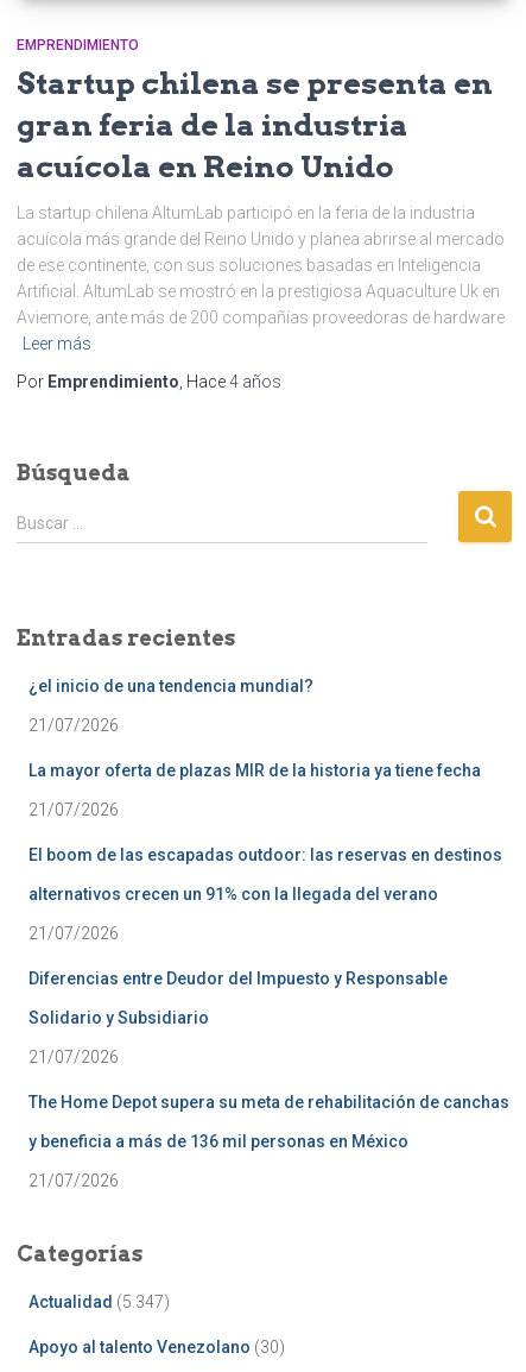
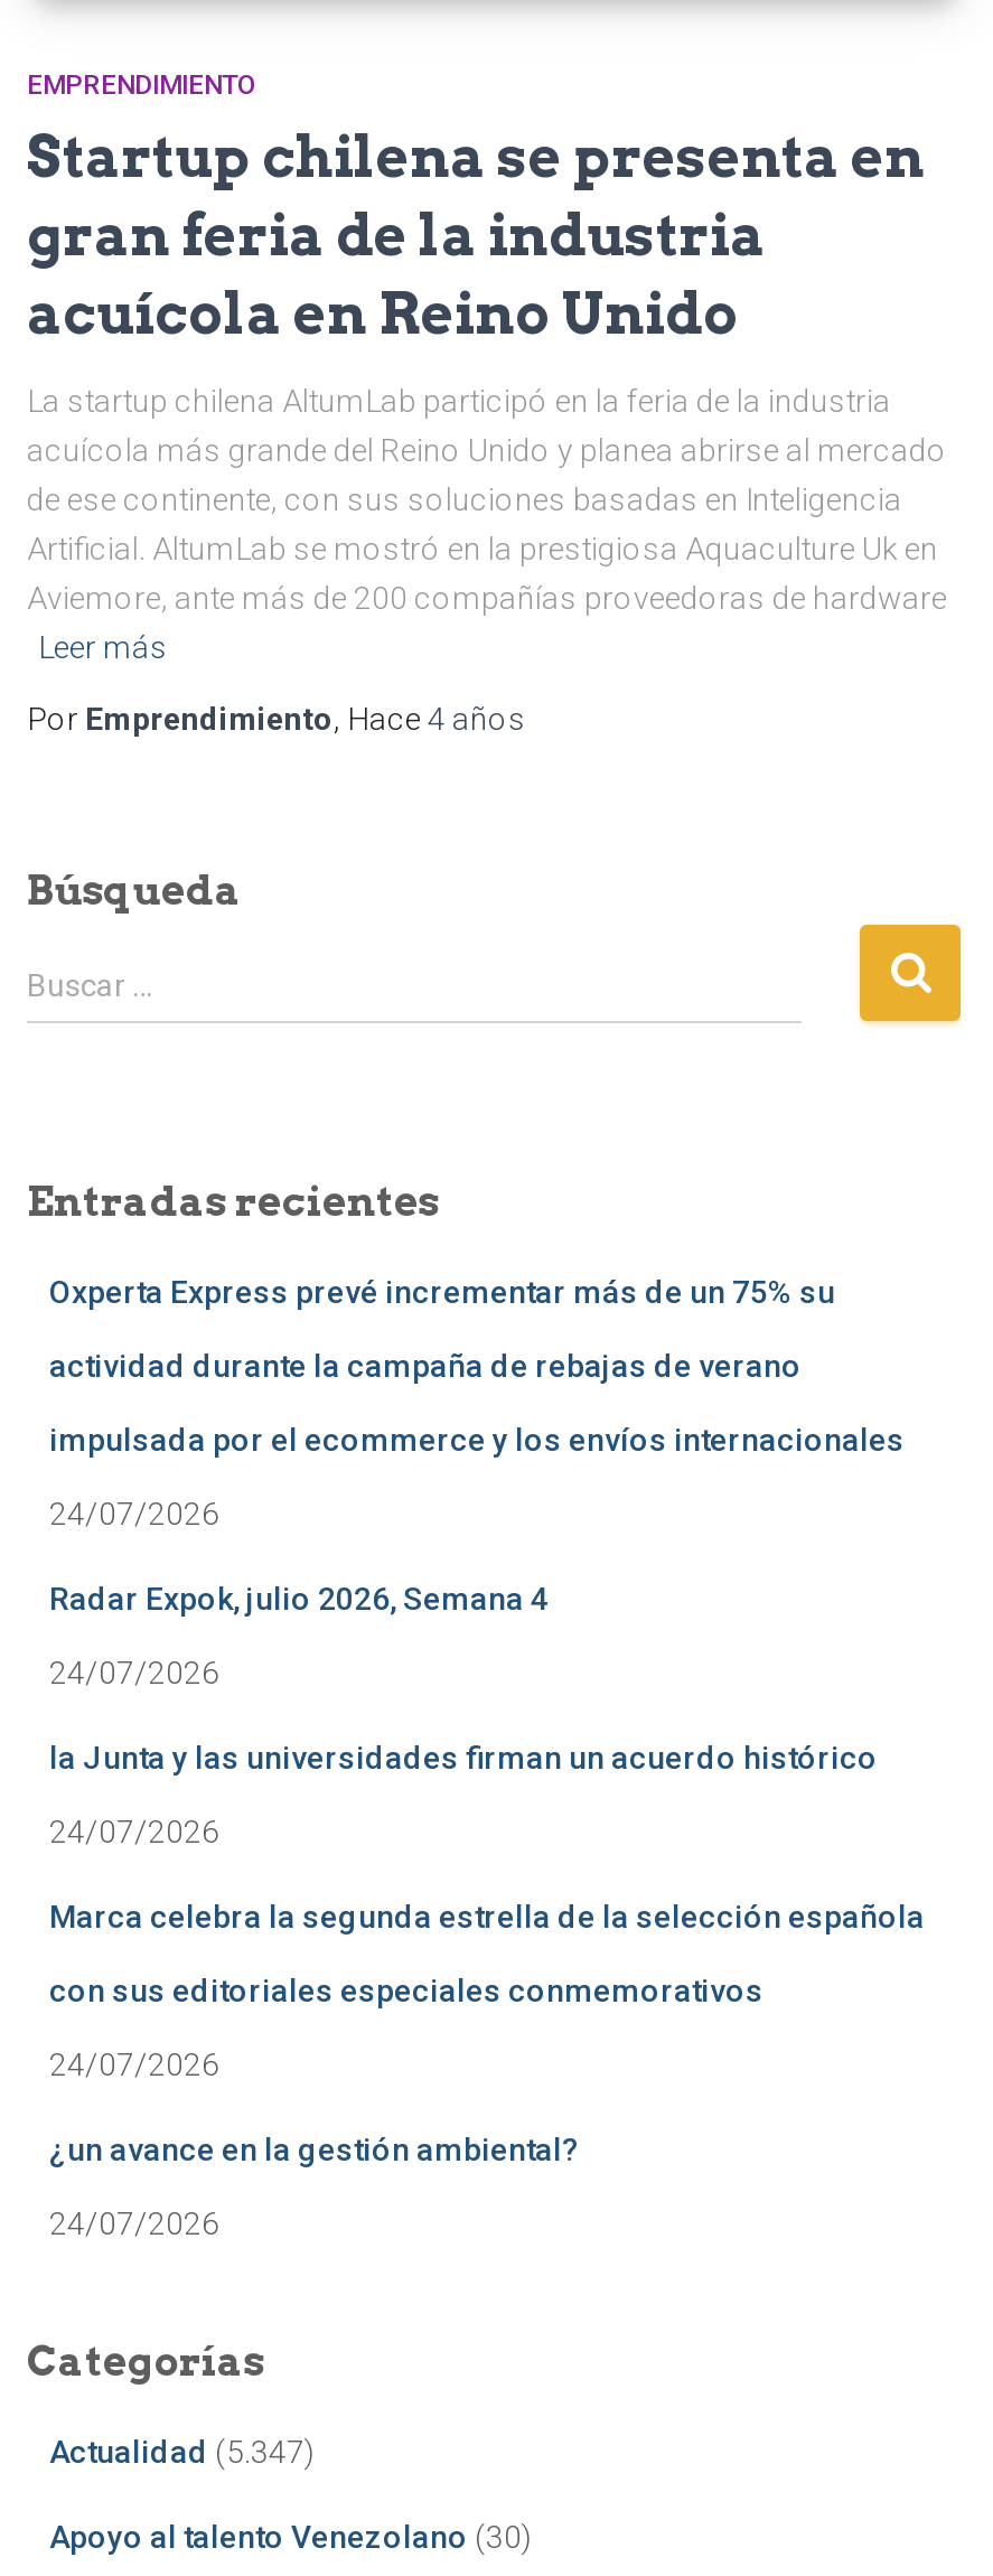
- ¿el inicio de una tendencia mundial?
+ Oxperta Express prevé incrementar más de un 75% su

- 21/07/2026
+ actividad durante la campaña de rebajas de verano

- La mayor oferta de plazas MIR de la historia ya tiene fecha
+ impulsada por el ecommerce y los envíos internacionales

- 21/07/2026
+ 24/07/2026

- El boom de las escapadas outdoor: las reservas en destinos
+ Radar Expok, julio 2026, Semana 4

- alternativos crecen un 91% con la llegada del verano
+ 24/07/2026

- 21/07/2026
+ la Junta y las universidades firman un acuerdo histórico

- Diferencias entre Deudor del Impuesto y Responsable
+ 24/07/2026

- Solidario y Subsidiario
+ Marca celebra la segunda estrella de la selección española

- 21/07/2026
+ con sus editoriales especiales conmemorativos

- The Home Depot supera su meta de rehabilitación de canchas
+ 24/07/2026

- y beneficia a más de 136 mil personas en México
+ ¿un avance en la gestión ambiental?

- 21/07/2026
+ 24/07/2026
